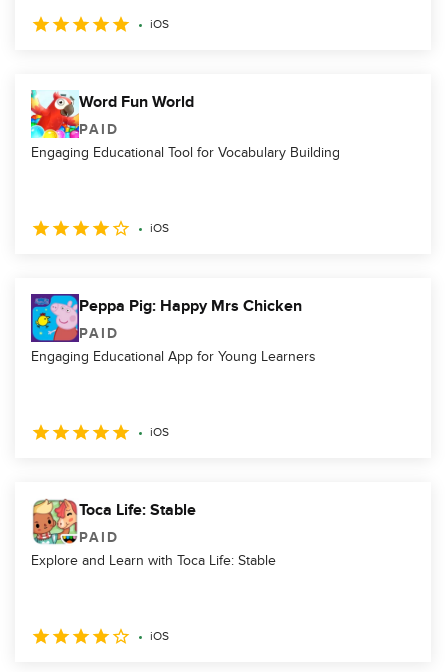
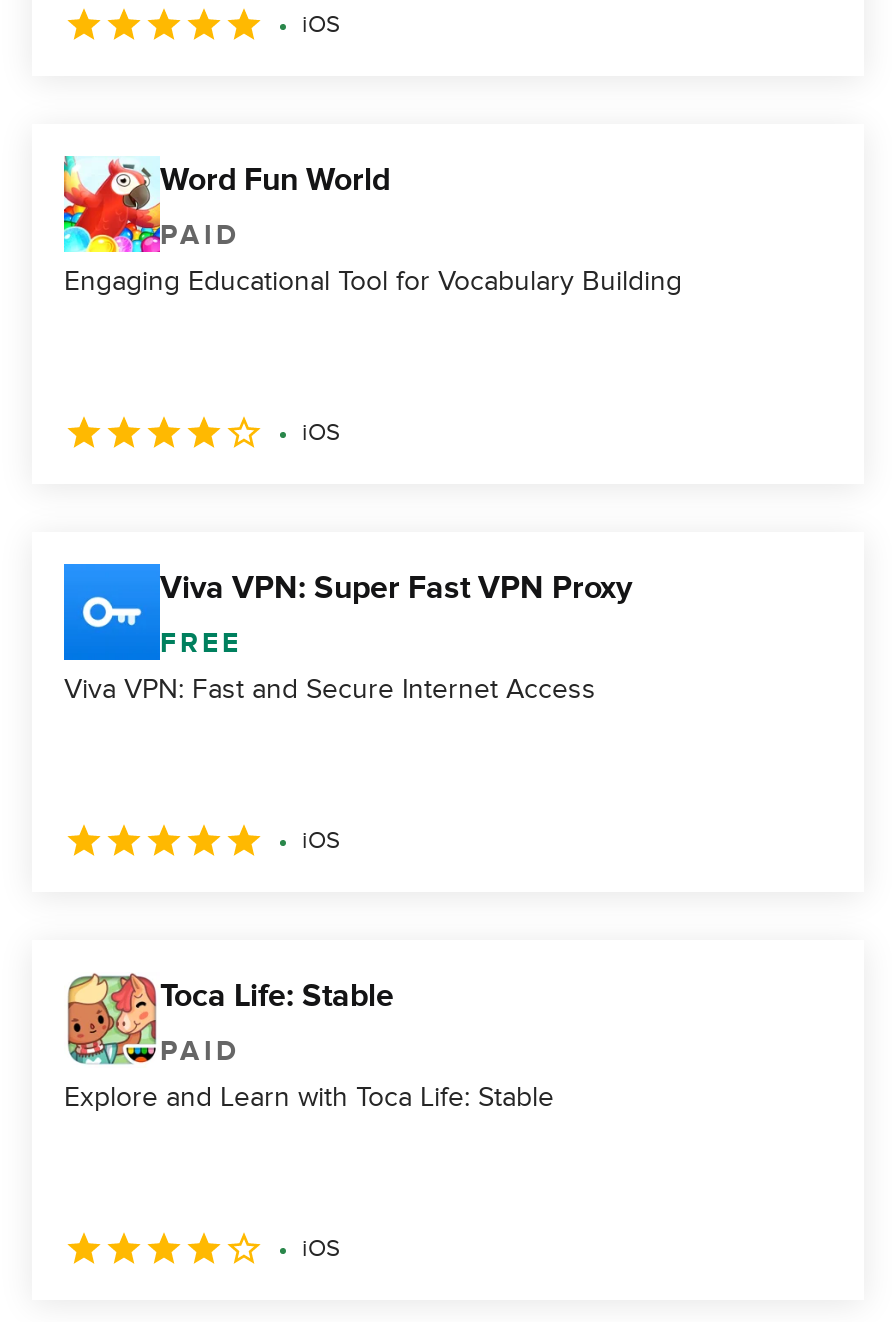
- [image]
- Peppa Pig: Happy Mrs Chicken
- PAID
- Engaging Educational App for Young Learners
+ [image]
+ Viva VPN: Super Fast VPN Proxy
+ FREE
+ Viva VPN: Fast and Secure Internet Access
